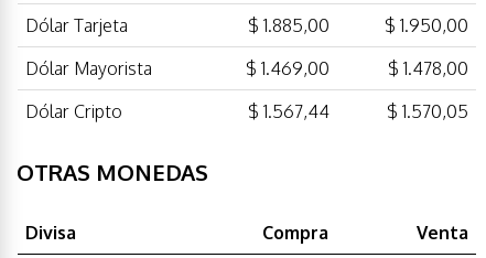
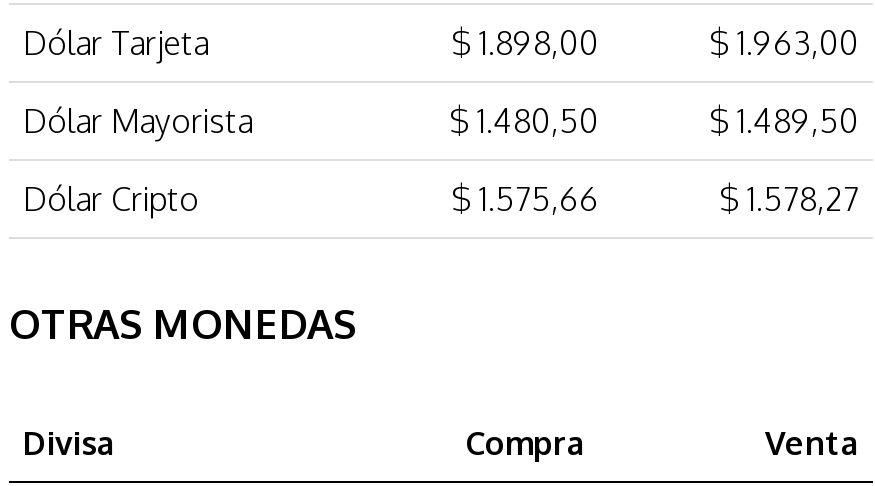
- $ 1.885,00
+ $ 1.898,00

- $ 1.950,00
+ $ 1.963,00

- $ 1.469,00
+ $ 1.480,50

- $ 1.478,00
+ $ 1.489,50

- $ 1.567,44
+ $ 1.575,66

- $ 1.570,05
+ $ 1.578,27
